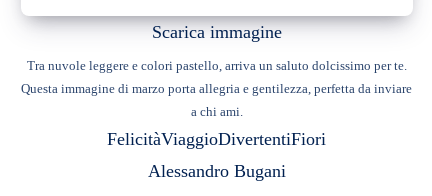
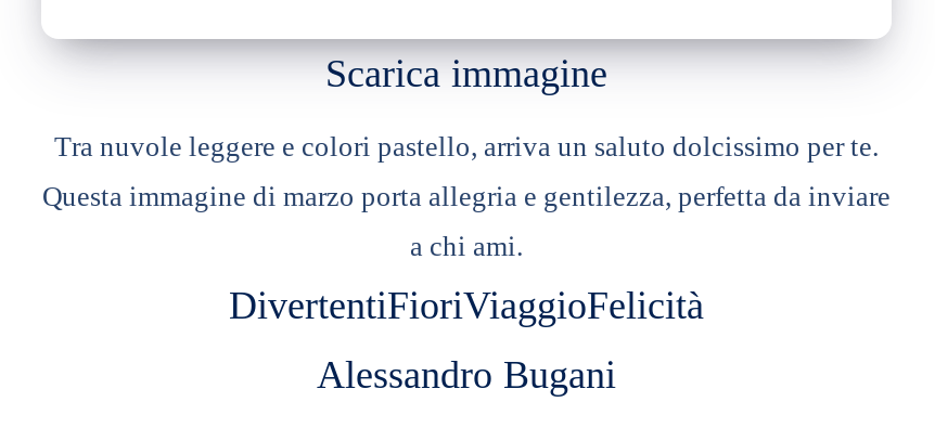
- FelicitàViaggioDivertentiFiori
+ DivertentiFioriViaggioFelicità
